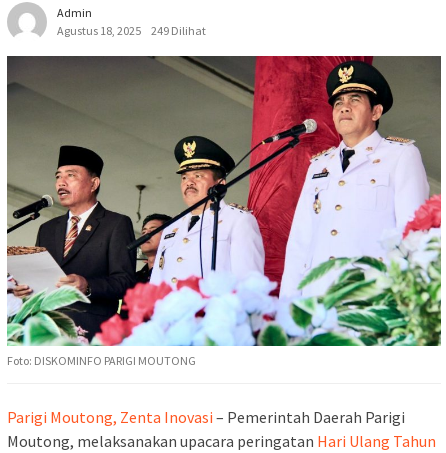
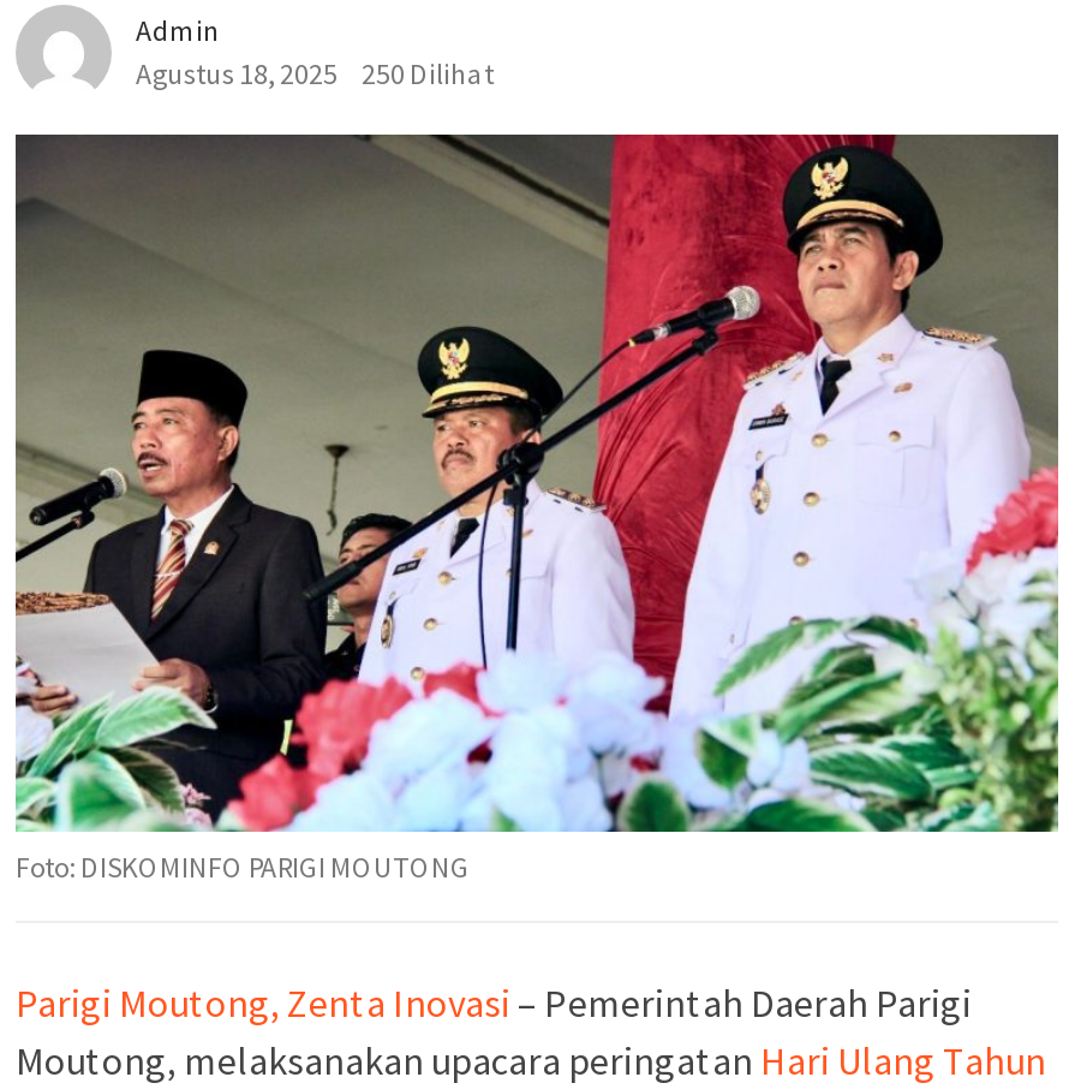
- Agustus 18, 2025 249 Dilihat
+ Agustus 18, 2025 250 Dilihat
